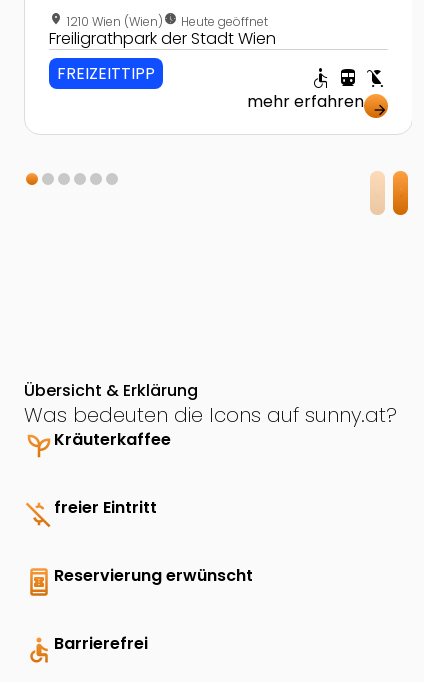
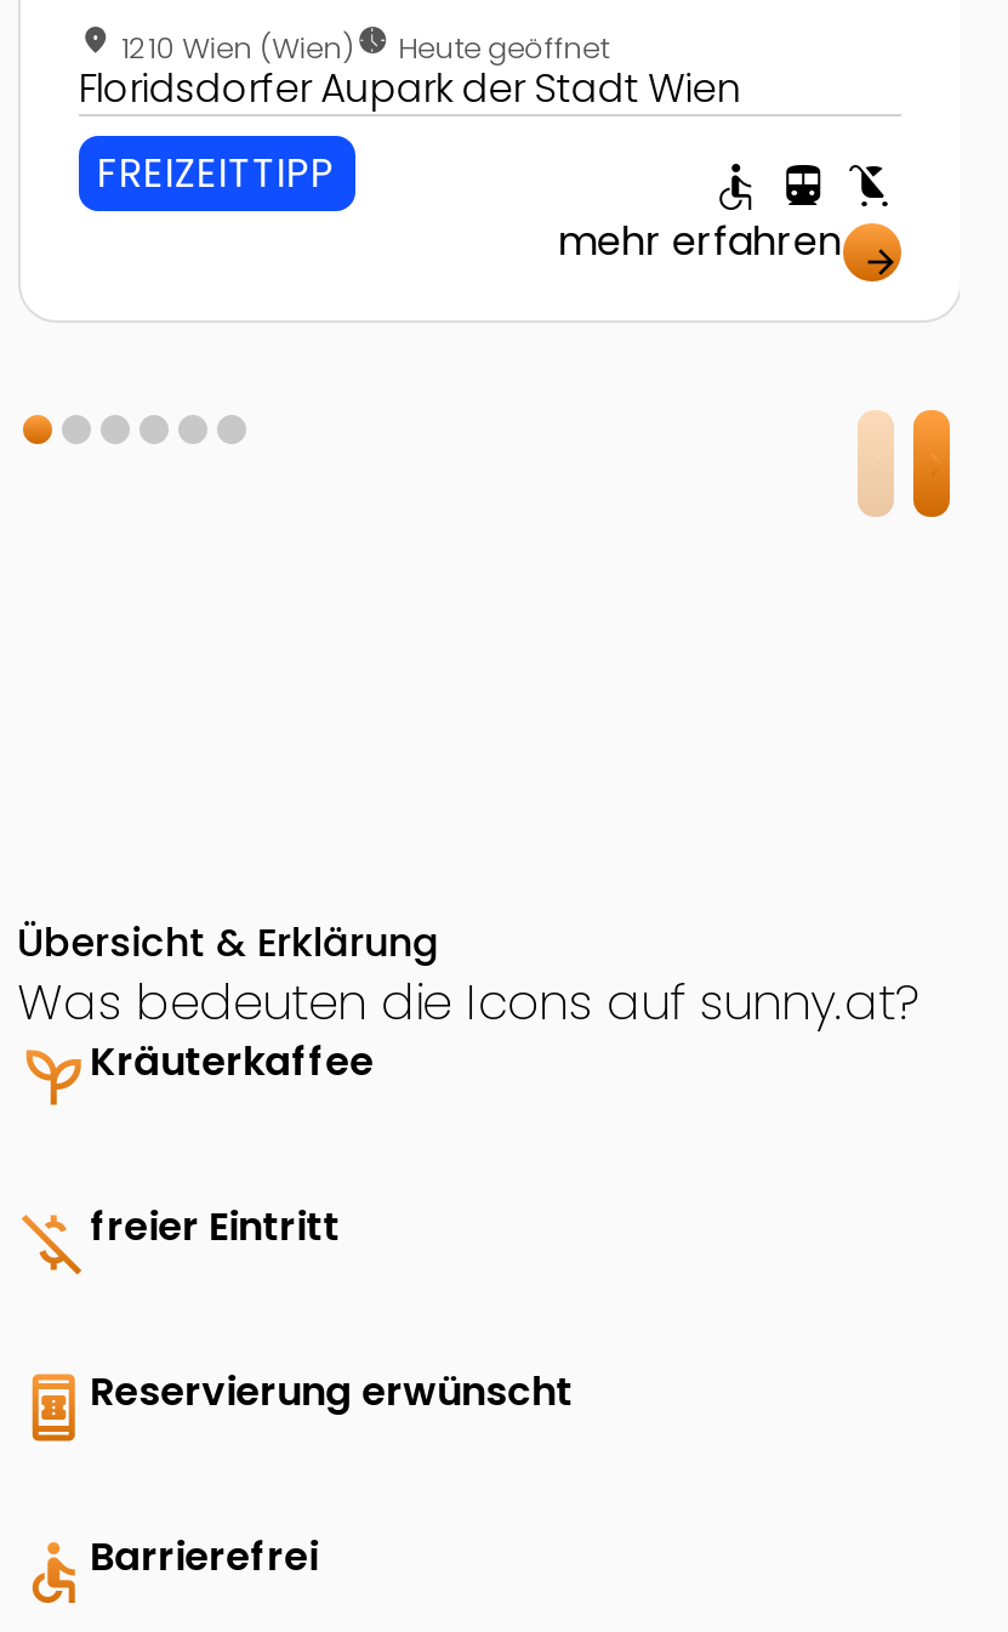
- Freiligrathpark der Stadt Wien
+ Floridsdorfer Aupark der Stadt Wien
